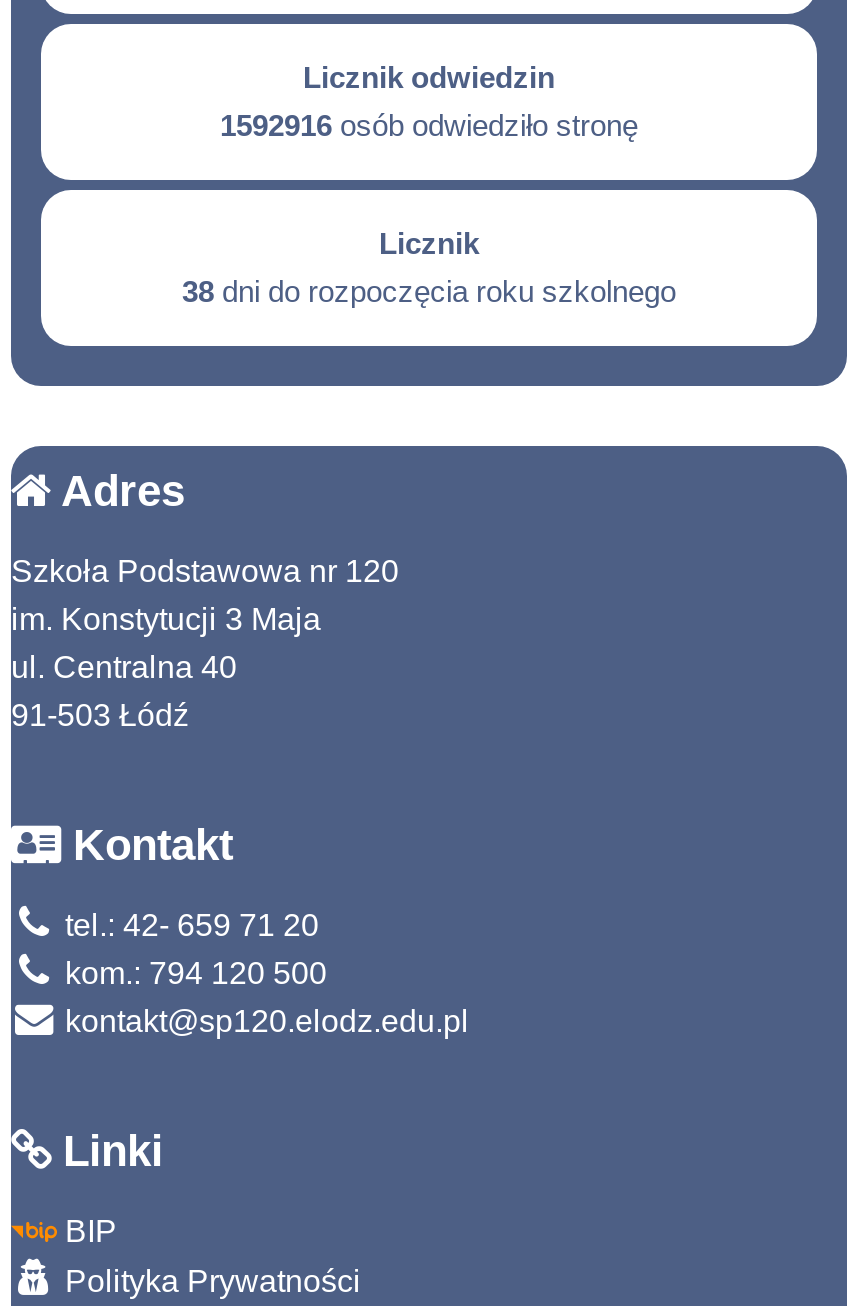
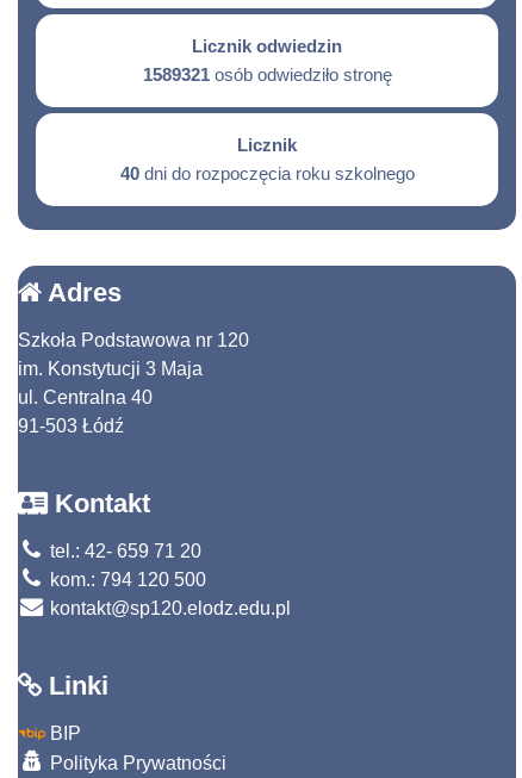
- 1592916 osób odwiedziło stronę
+ 1589321 osób odwiedziło stronę

- 38 dni do rozpoczęcia roku szkolnego
+ 40 dni do rozpoczęcia roku szkolnego
